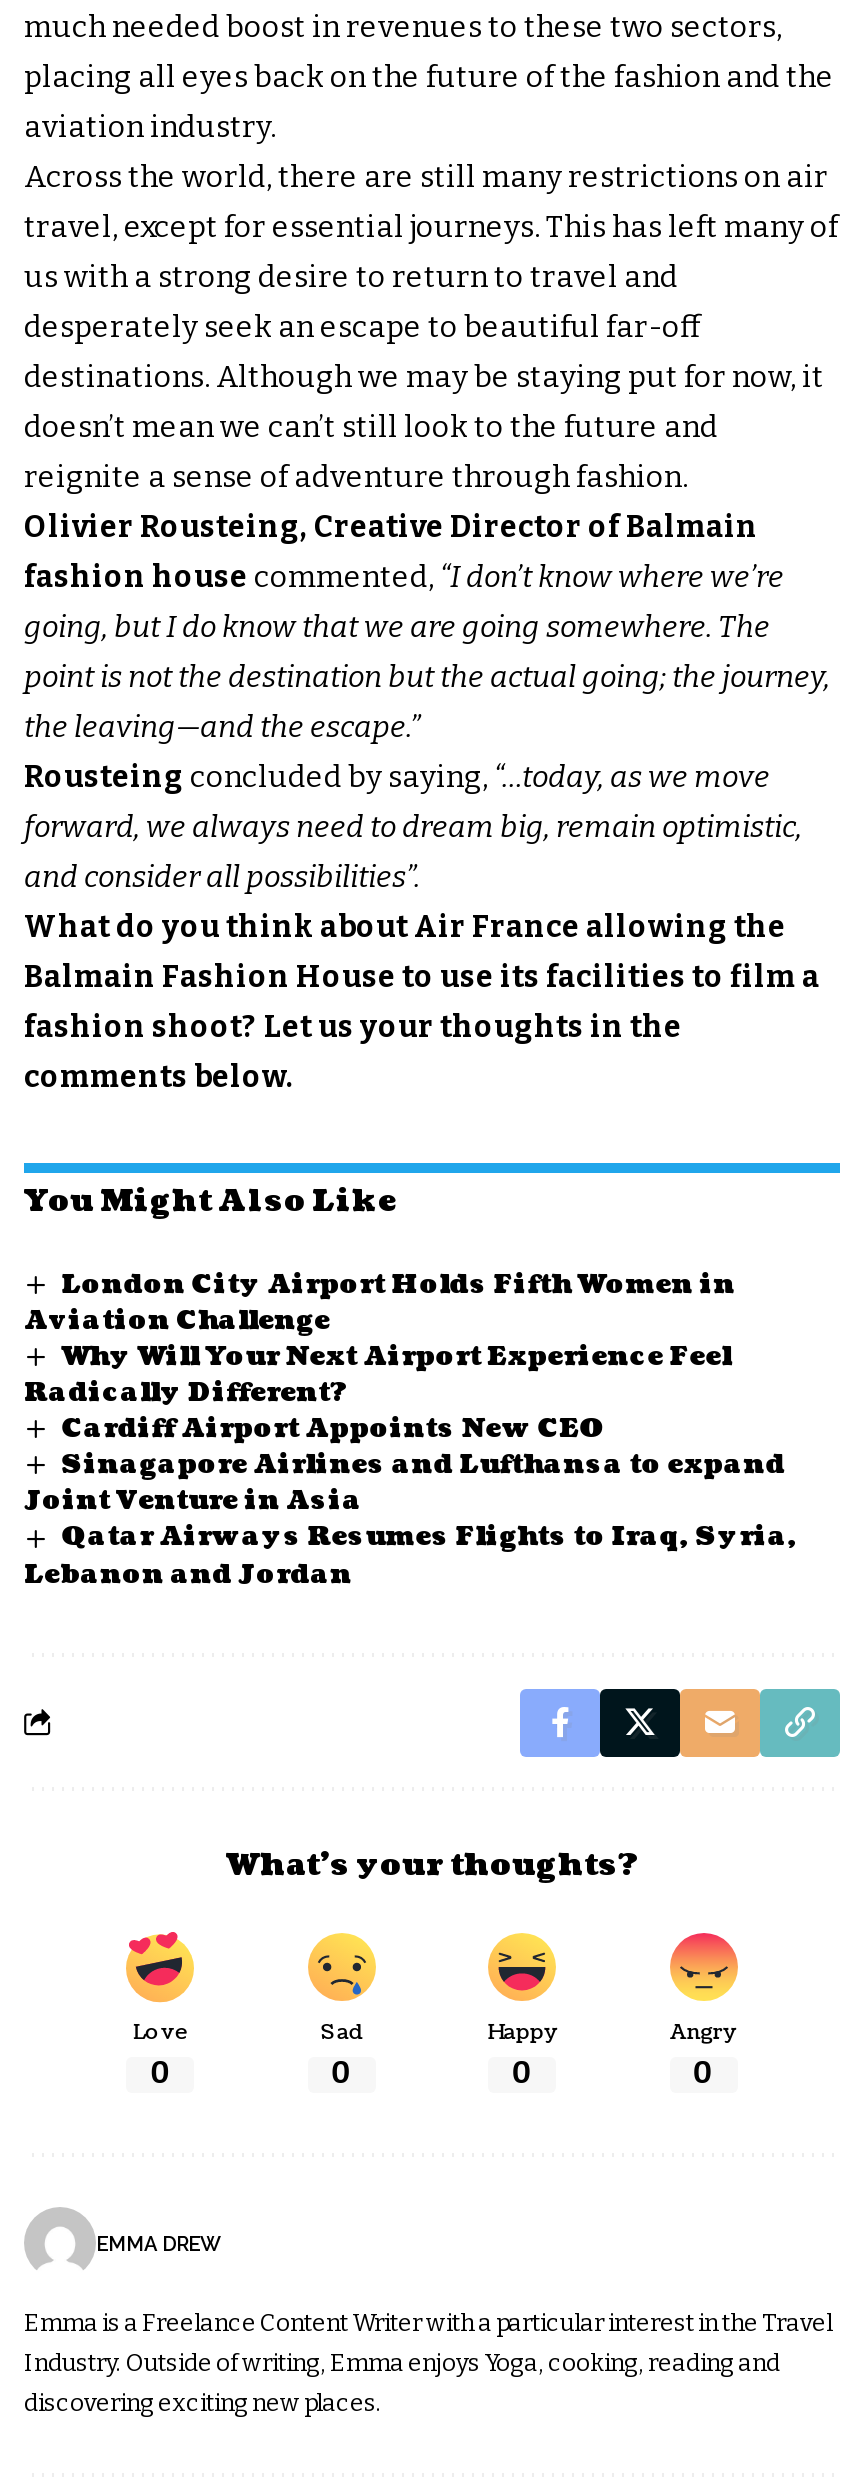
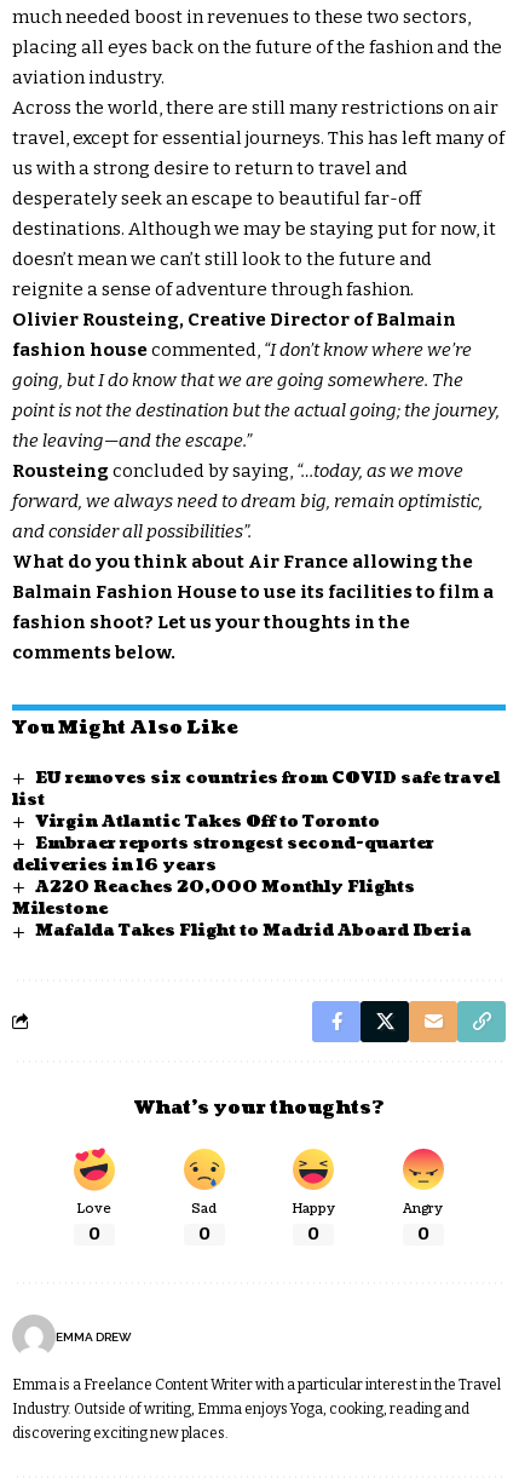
- London City Airport Holds Fifth Women in
- Aviation Challenge
- Why Will Your Next Airport Experience Feel
- Radically Different?
- Cardiff Airport Appoints New CEO
- Sinagapore Airlines and Lufthansa to expand
- Joint Venture in Asia
- Qatar Airways Resumes Flights to Iraq, Syria,
- Lebanon and Jordan
+ EU removes six countries from COVID safe travel
+ list
+ Virgin Atlantic Takes Off to Toronto
+ Embraer reports strongest second-quarter
+ deliveries in 16 years
+ A220 Reaches 20,000 Monthly Flights
+ Milestone
+ Mafalda Takes Flight to Madrid Aboard Iberia
